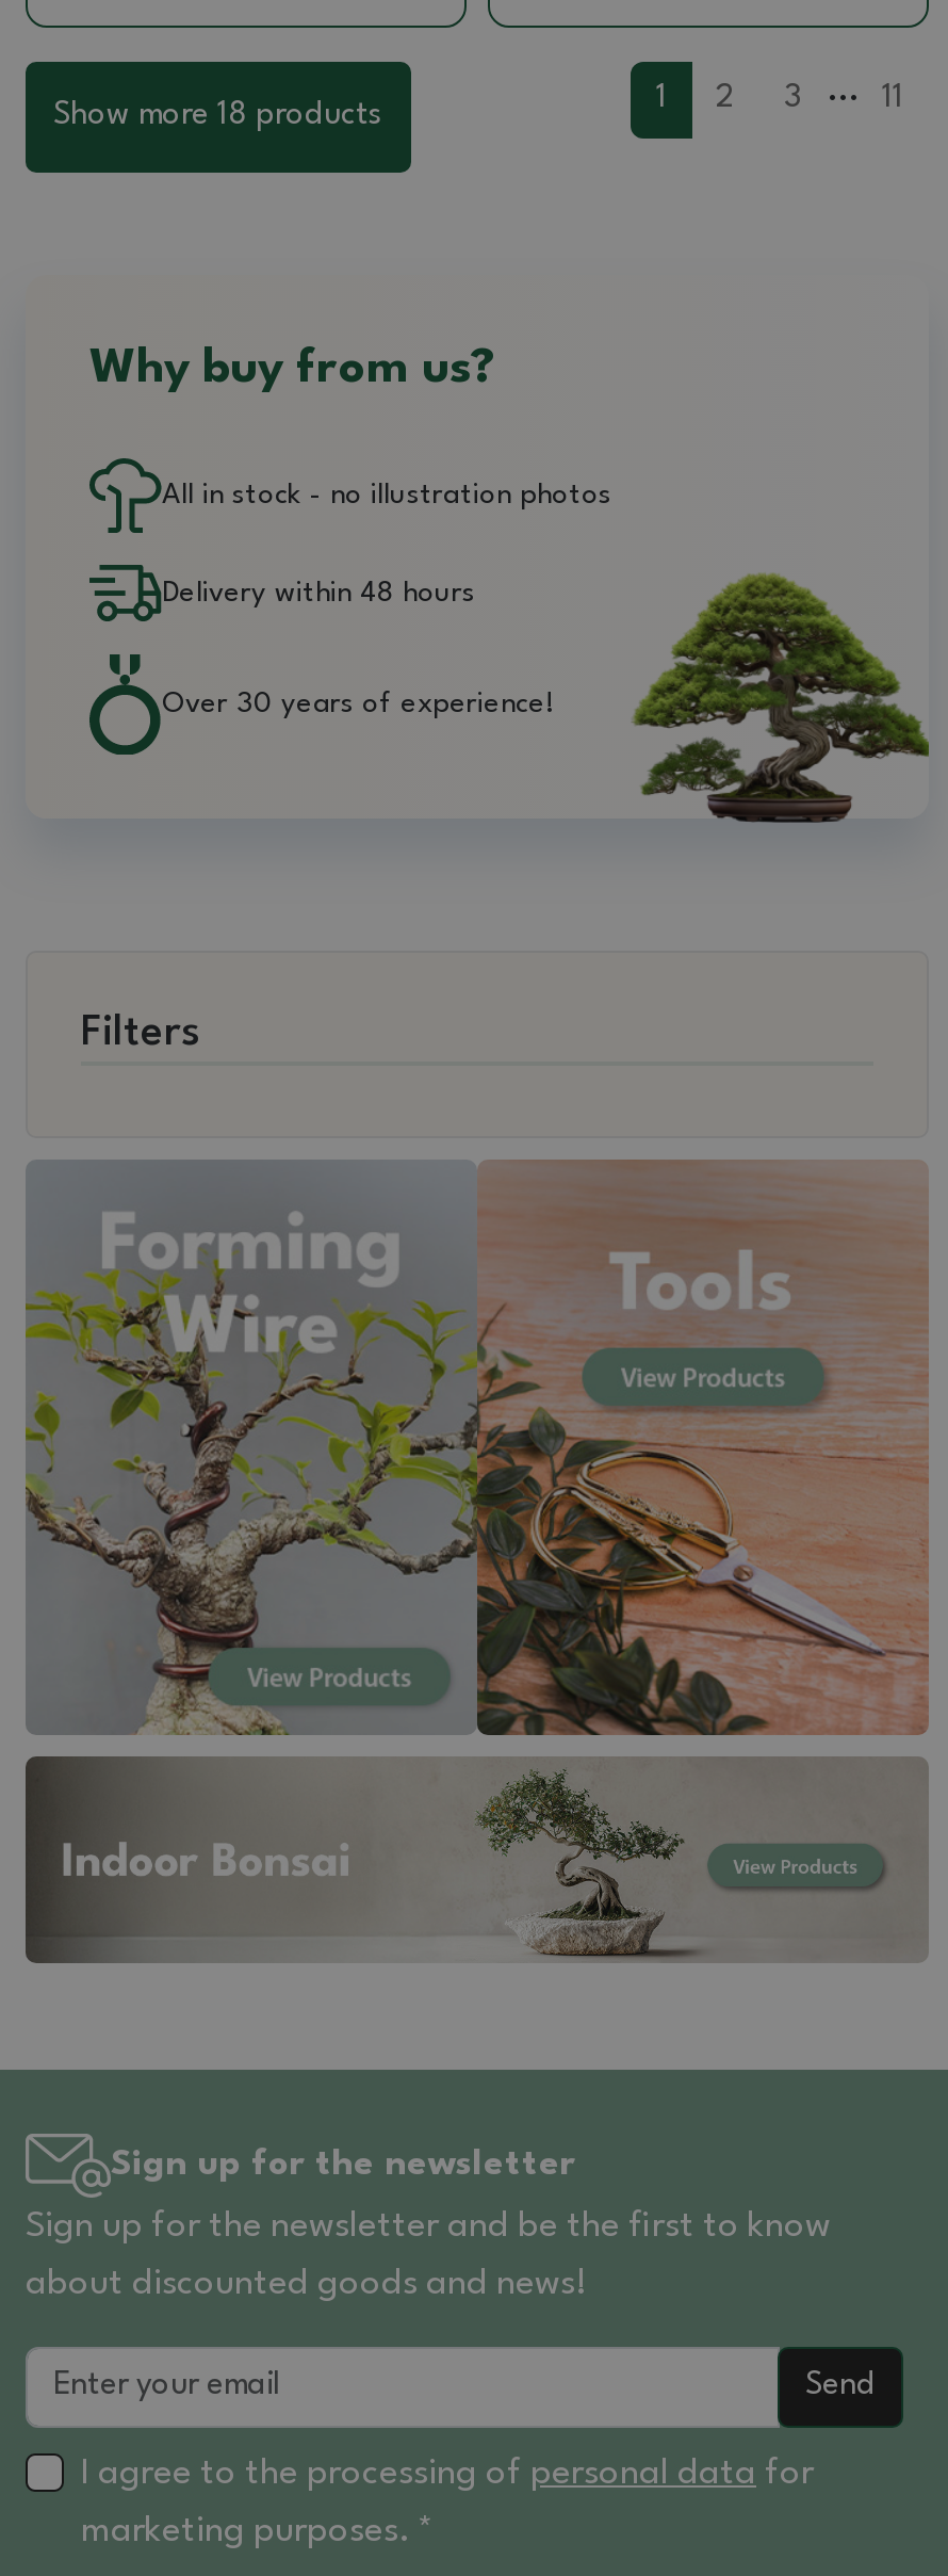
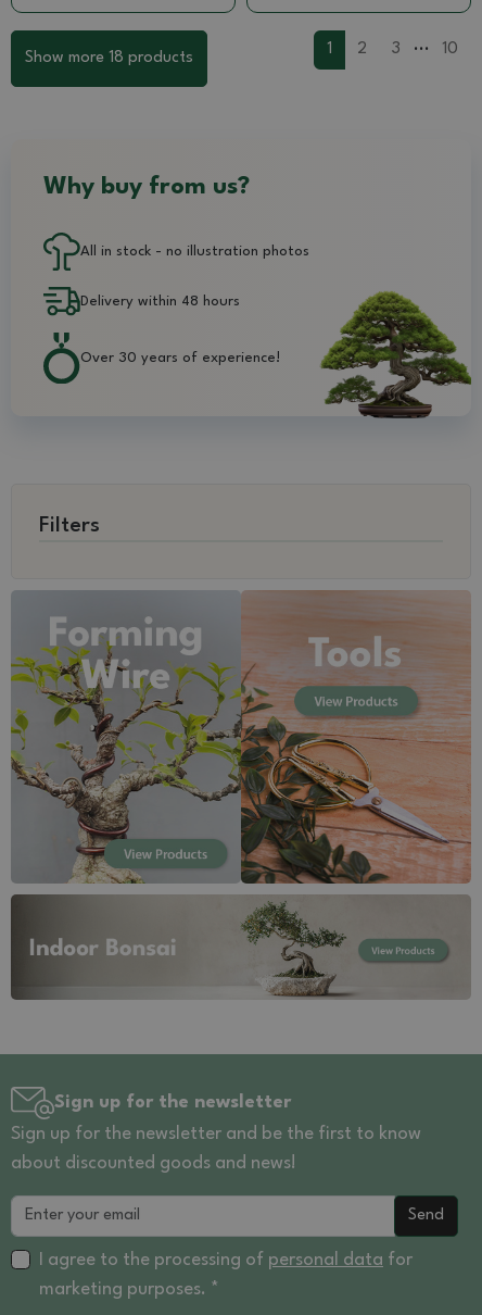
- 11
+ 10
